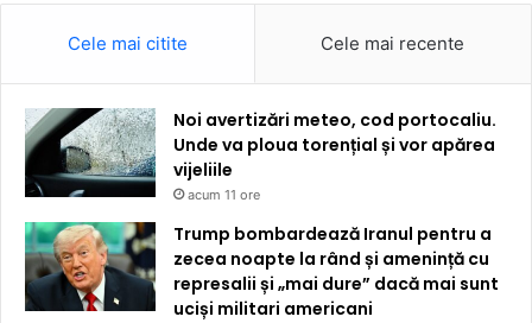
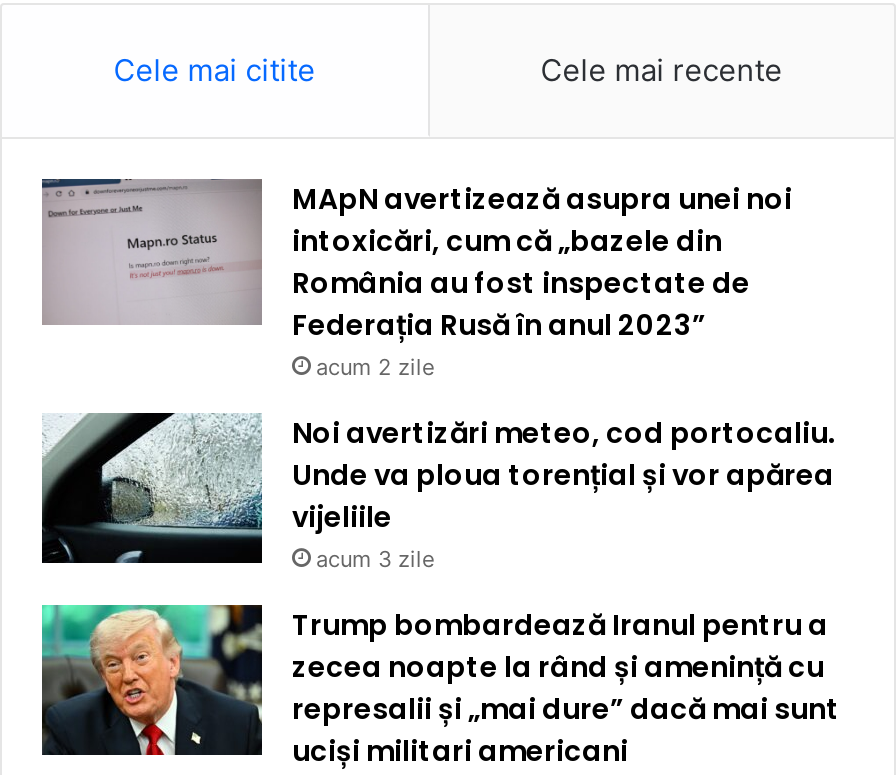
+ [image]
+ MApN avertizează asupra unei noi
+ intoxicări, cum că „bazele din
+ România au fost inspectate de
+ Federația Rusă în anul 2023”
+ acum 2 zile

- acum 11 ore
+ acum 3 zile
